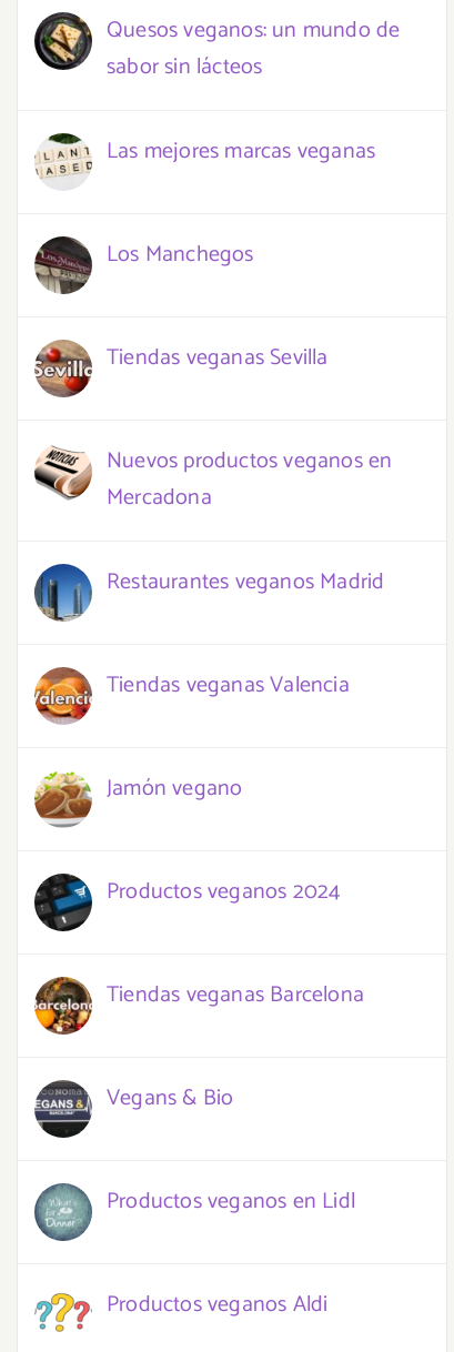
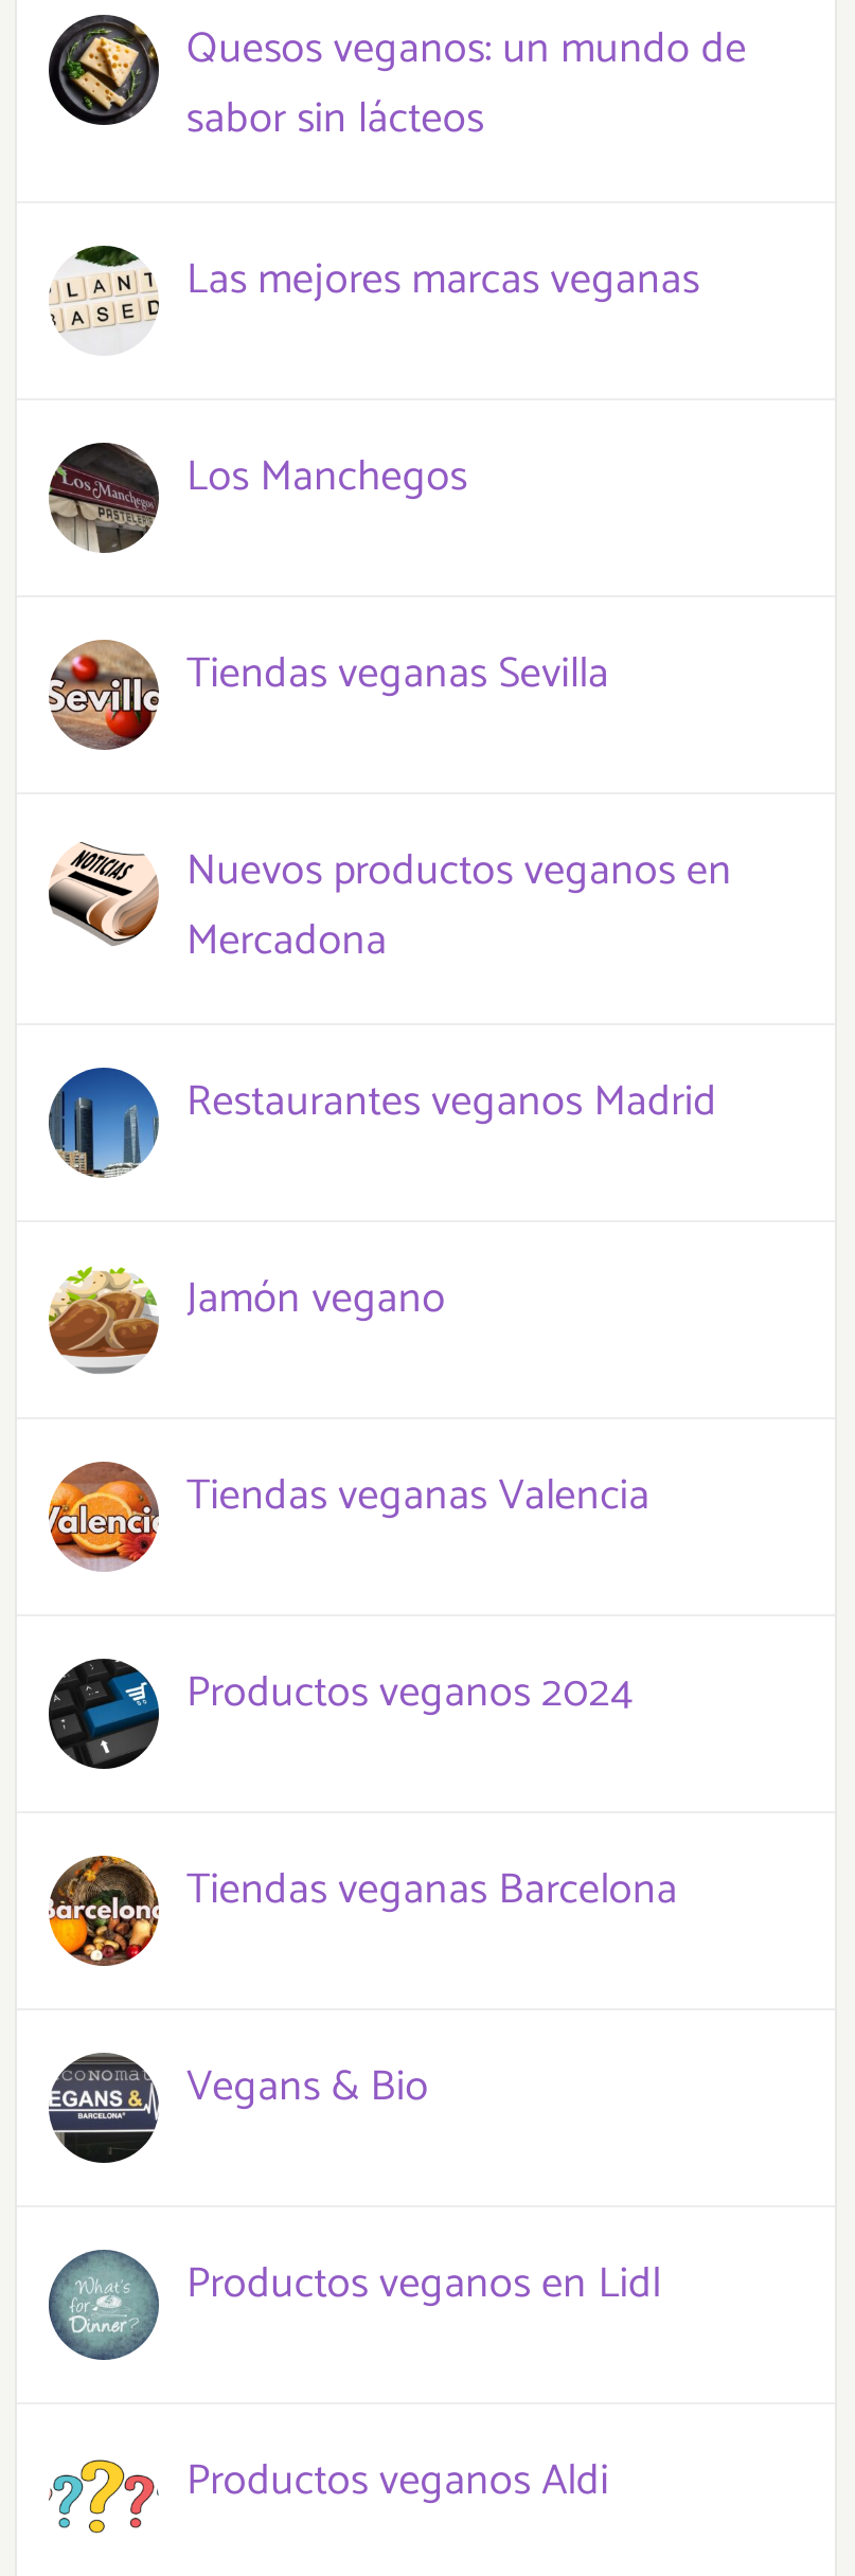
moved down: [image] | Tiendas veganas Valencia

moved up: [image] | Jamón vegano
